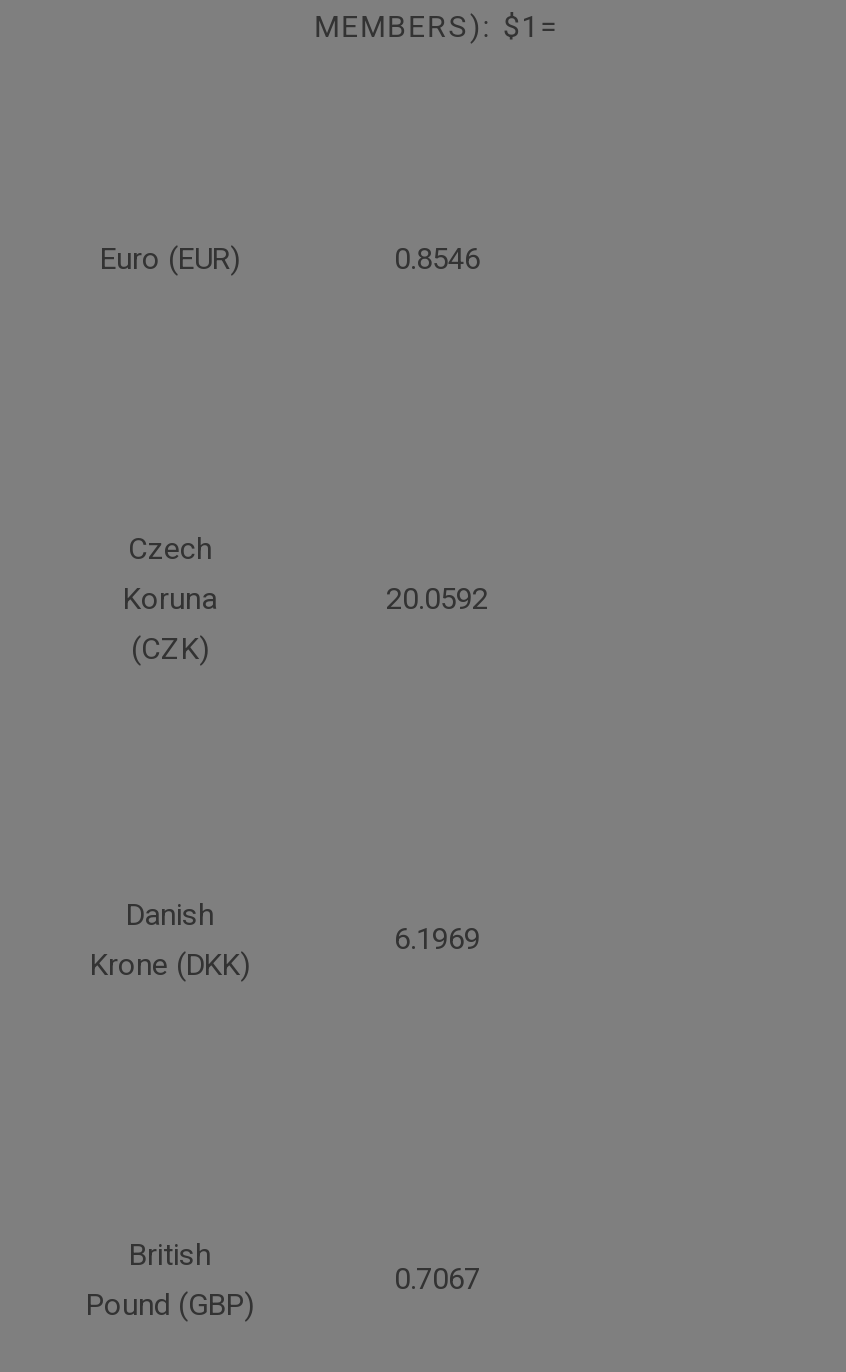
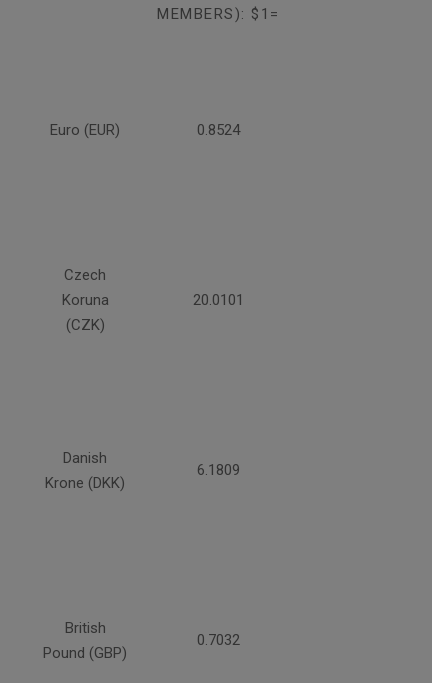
- 0.8546
+ 0.8524

- 20.0592
+ 20.0101

- 6.1969
+ 6.1809

- 0.7067
+ 0.7032
